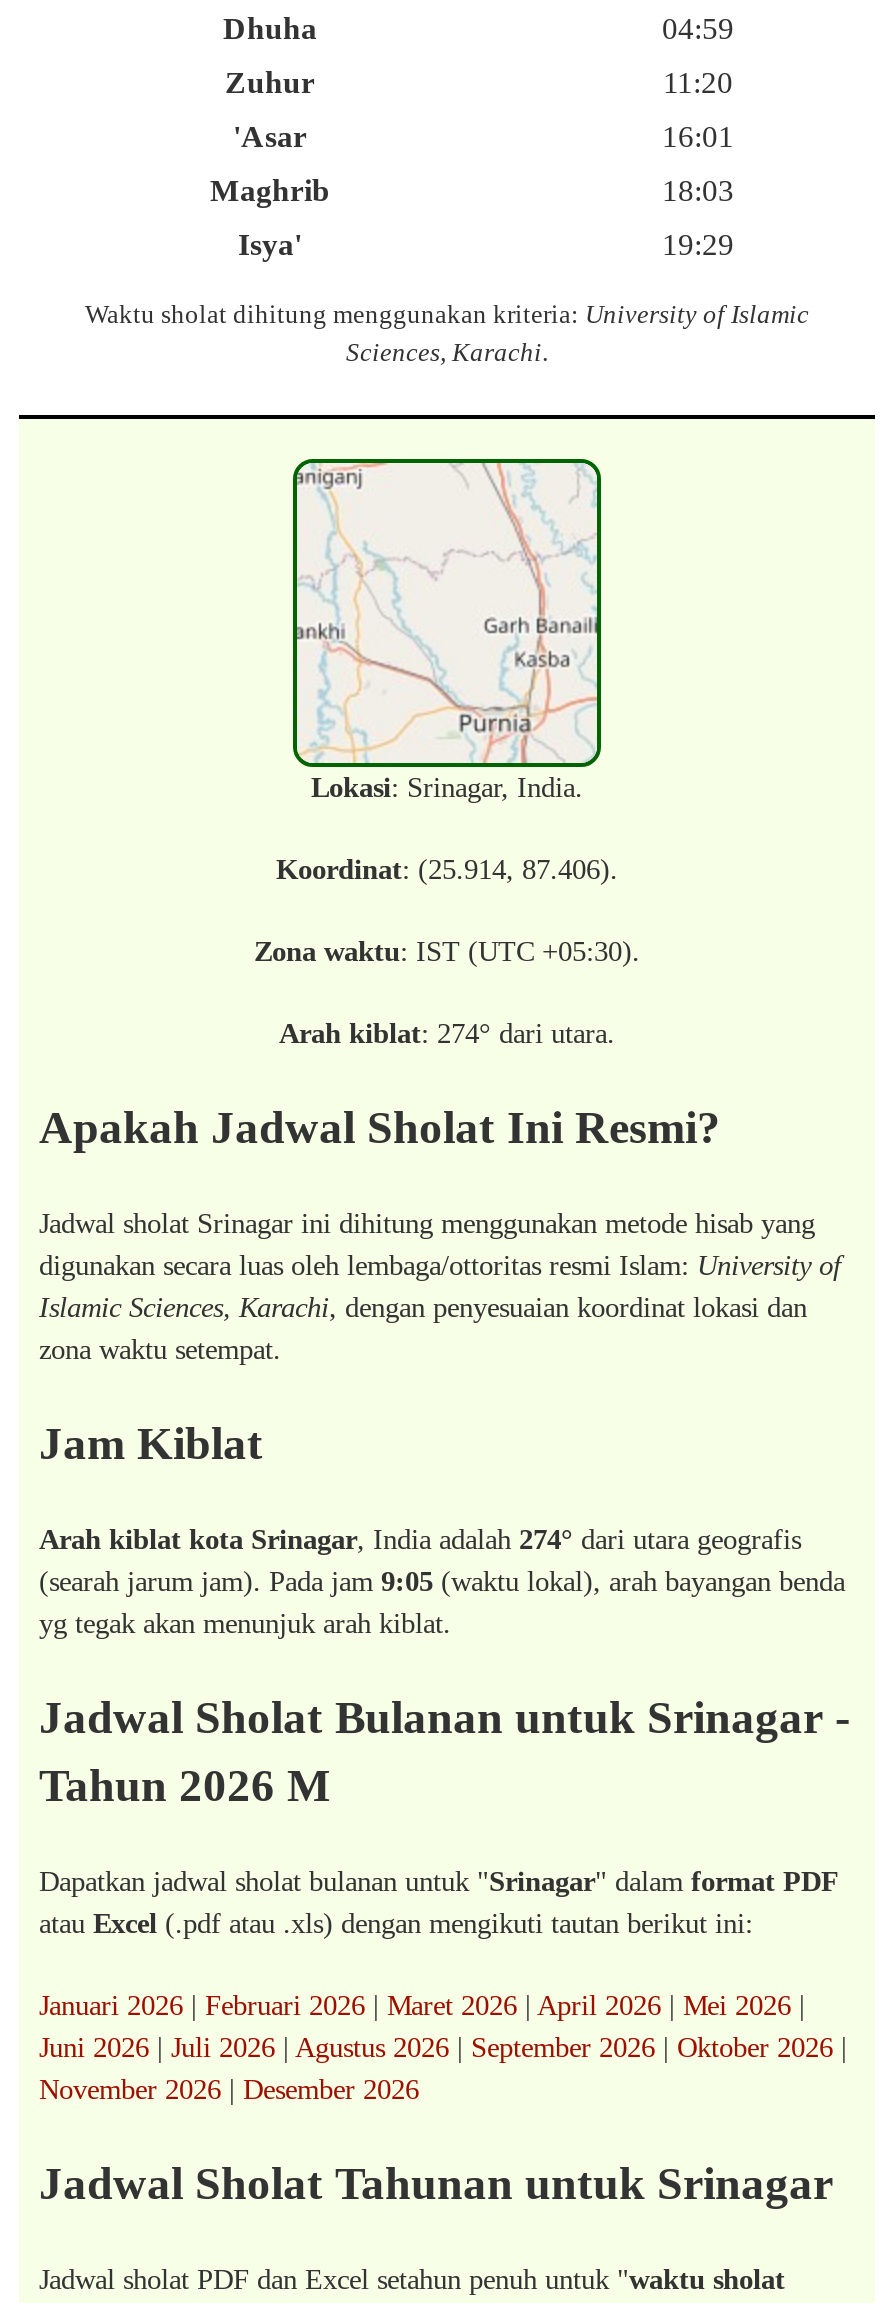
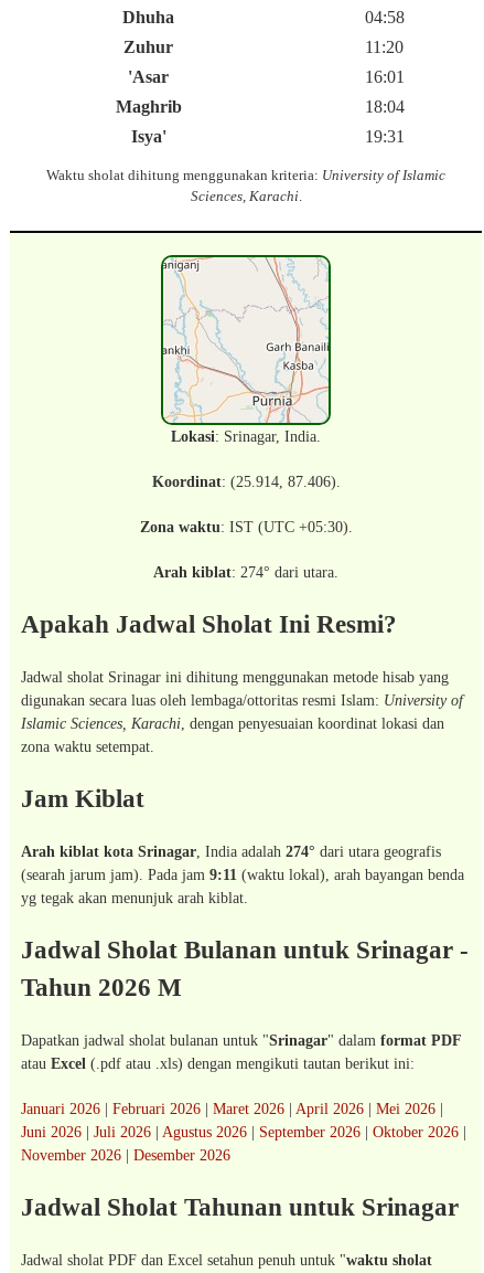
- 04:59
+ 04:58

- 18:03
+ 18:04

- 19:29
+ 19:31

- (searah jarum jam). Pada jam 9:05 (waktu lokal), arah bayangan benda
+ (searah jarum jam). Pada jam 9:11 (waktu lokal), arah bayangan benda
